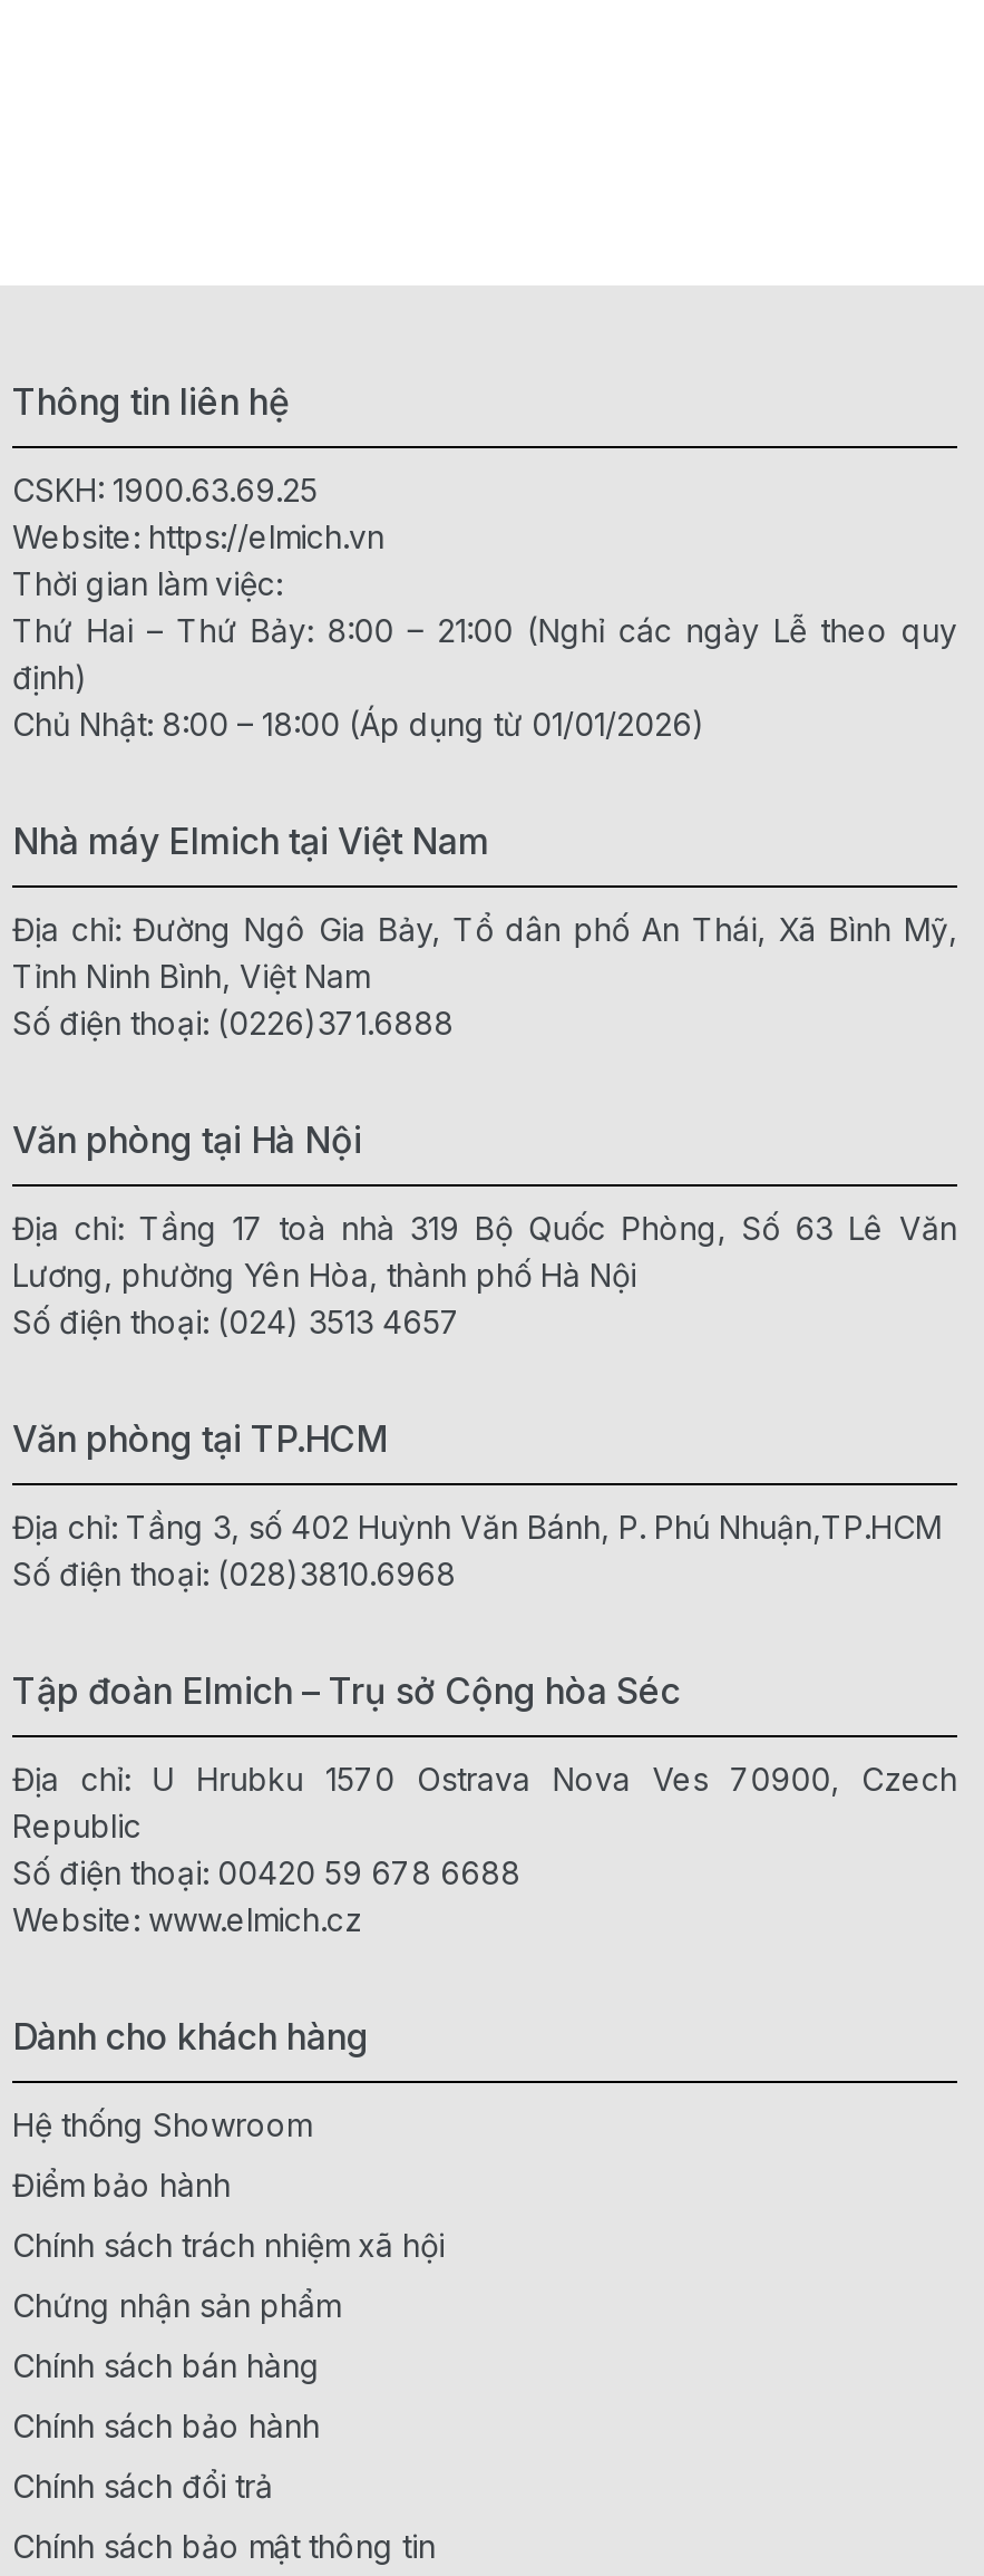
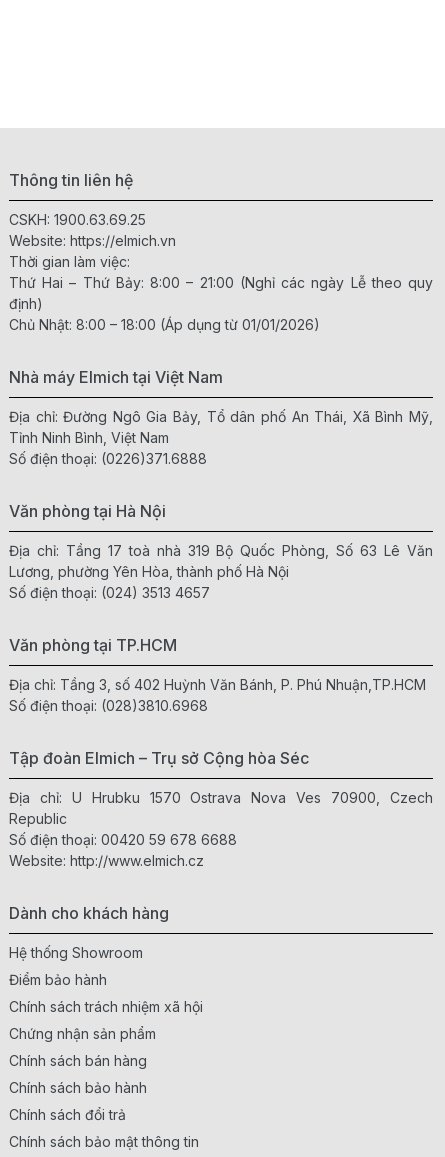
- Website: www.elmich.cz
+ Website: http://www.elmich.cz
